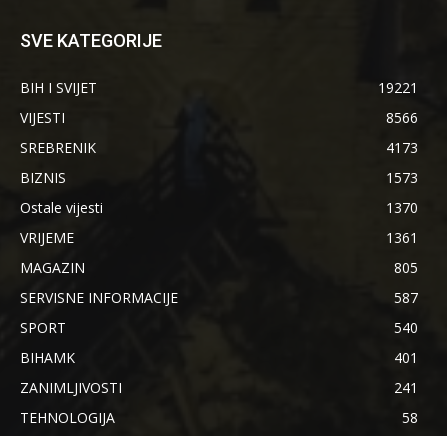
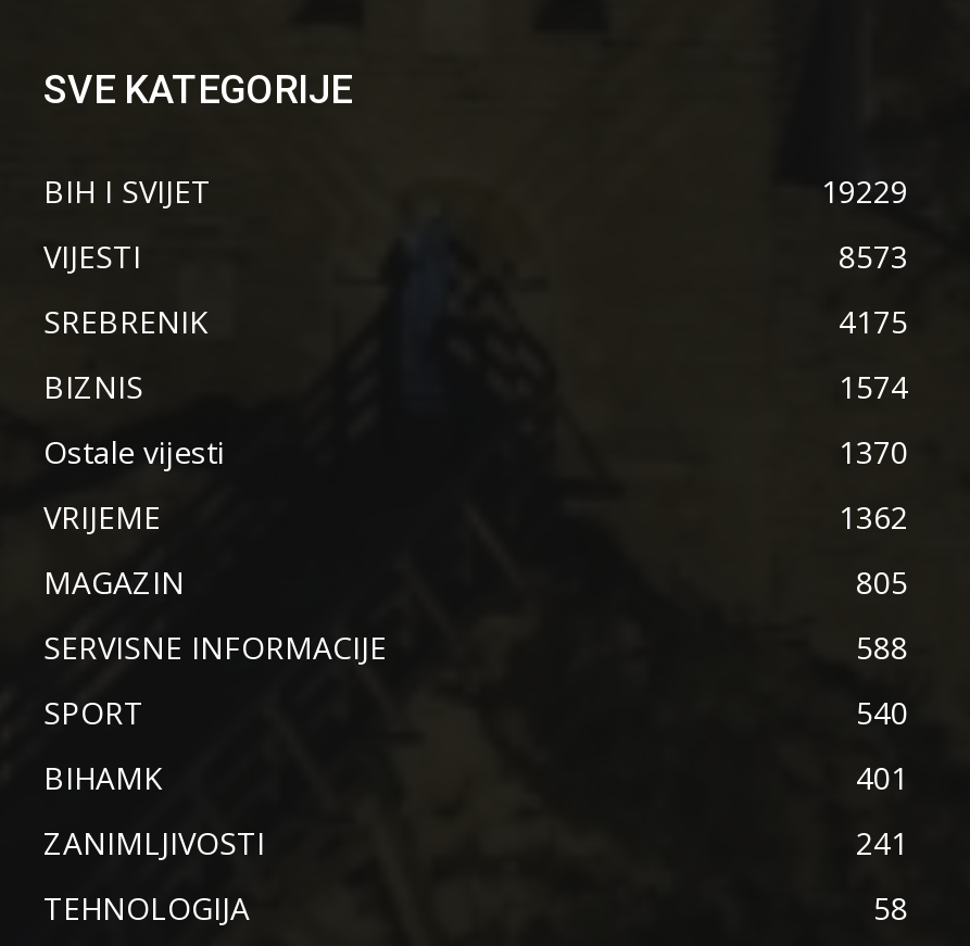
- 19221
+ 19229

- 8566
+ 8573

- 4173
+ 4175

- 1573
+ 1574

- 1361
+ 1362

- 587
+ 588
